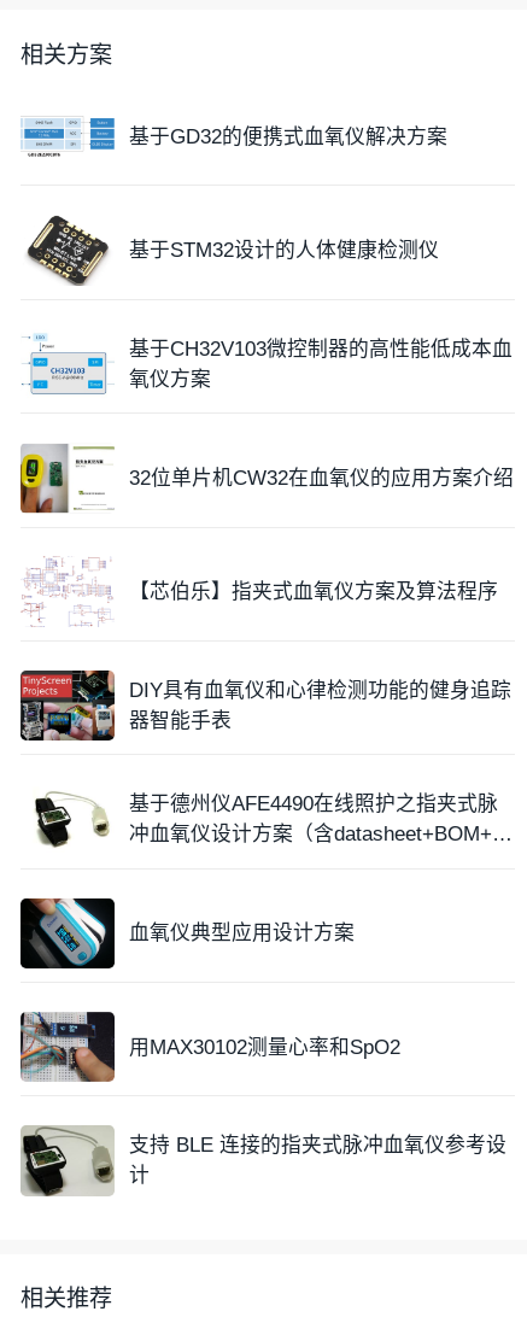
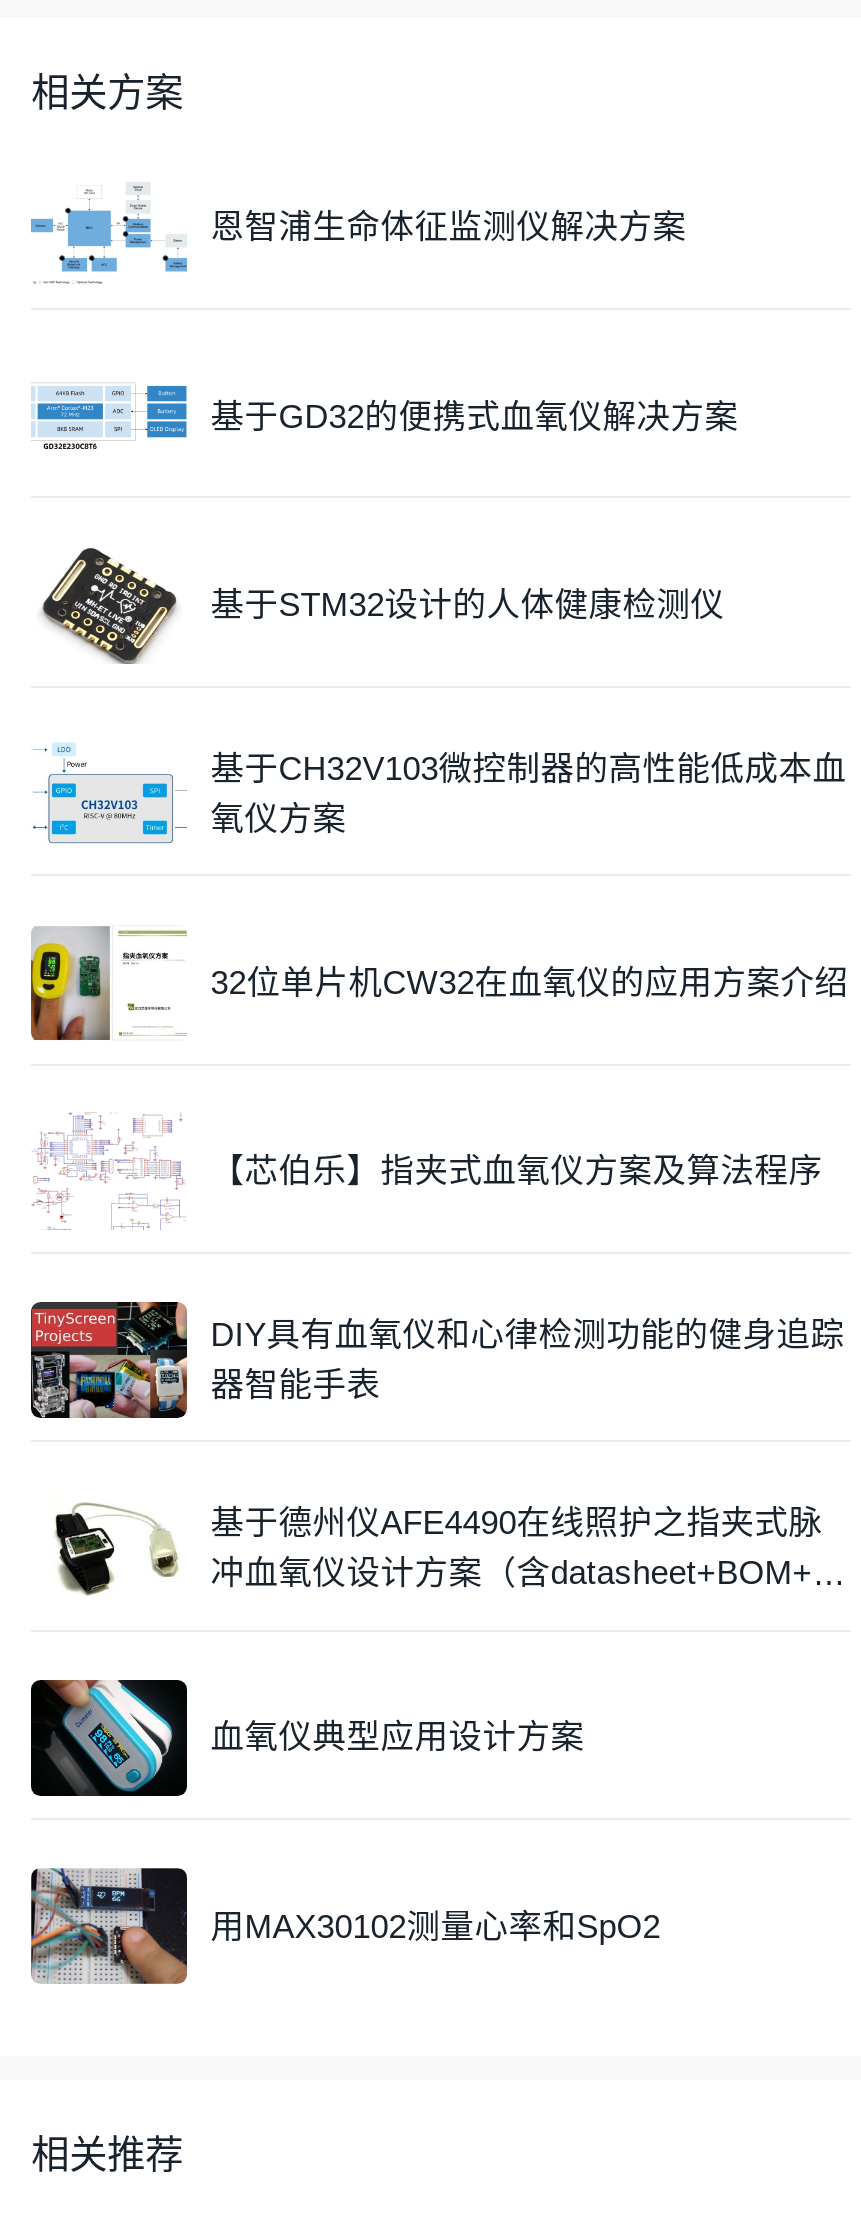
+ [image]
+ 恩智浦生命体征监测仪解决方案

moved down: [image] | 基于GD32的便携式血氧仪解决方案 | 基于STM32设计的人体健康检测仪 | ... | 血氧仪典型应用设计方案 | 用MAX30102测量心率和SpO2

- [image]
- 支持 BLE 连接的指夹式脉冲血氧仪参考设
- 计
